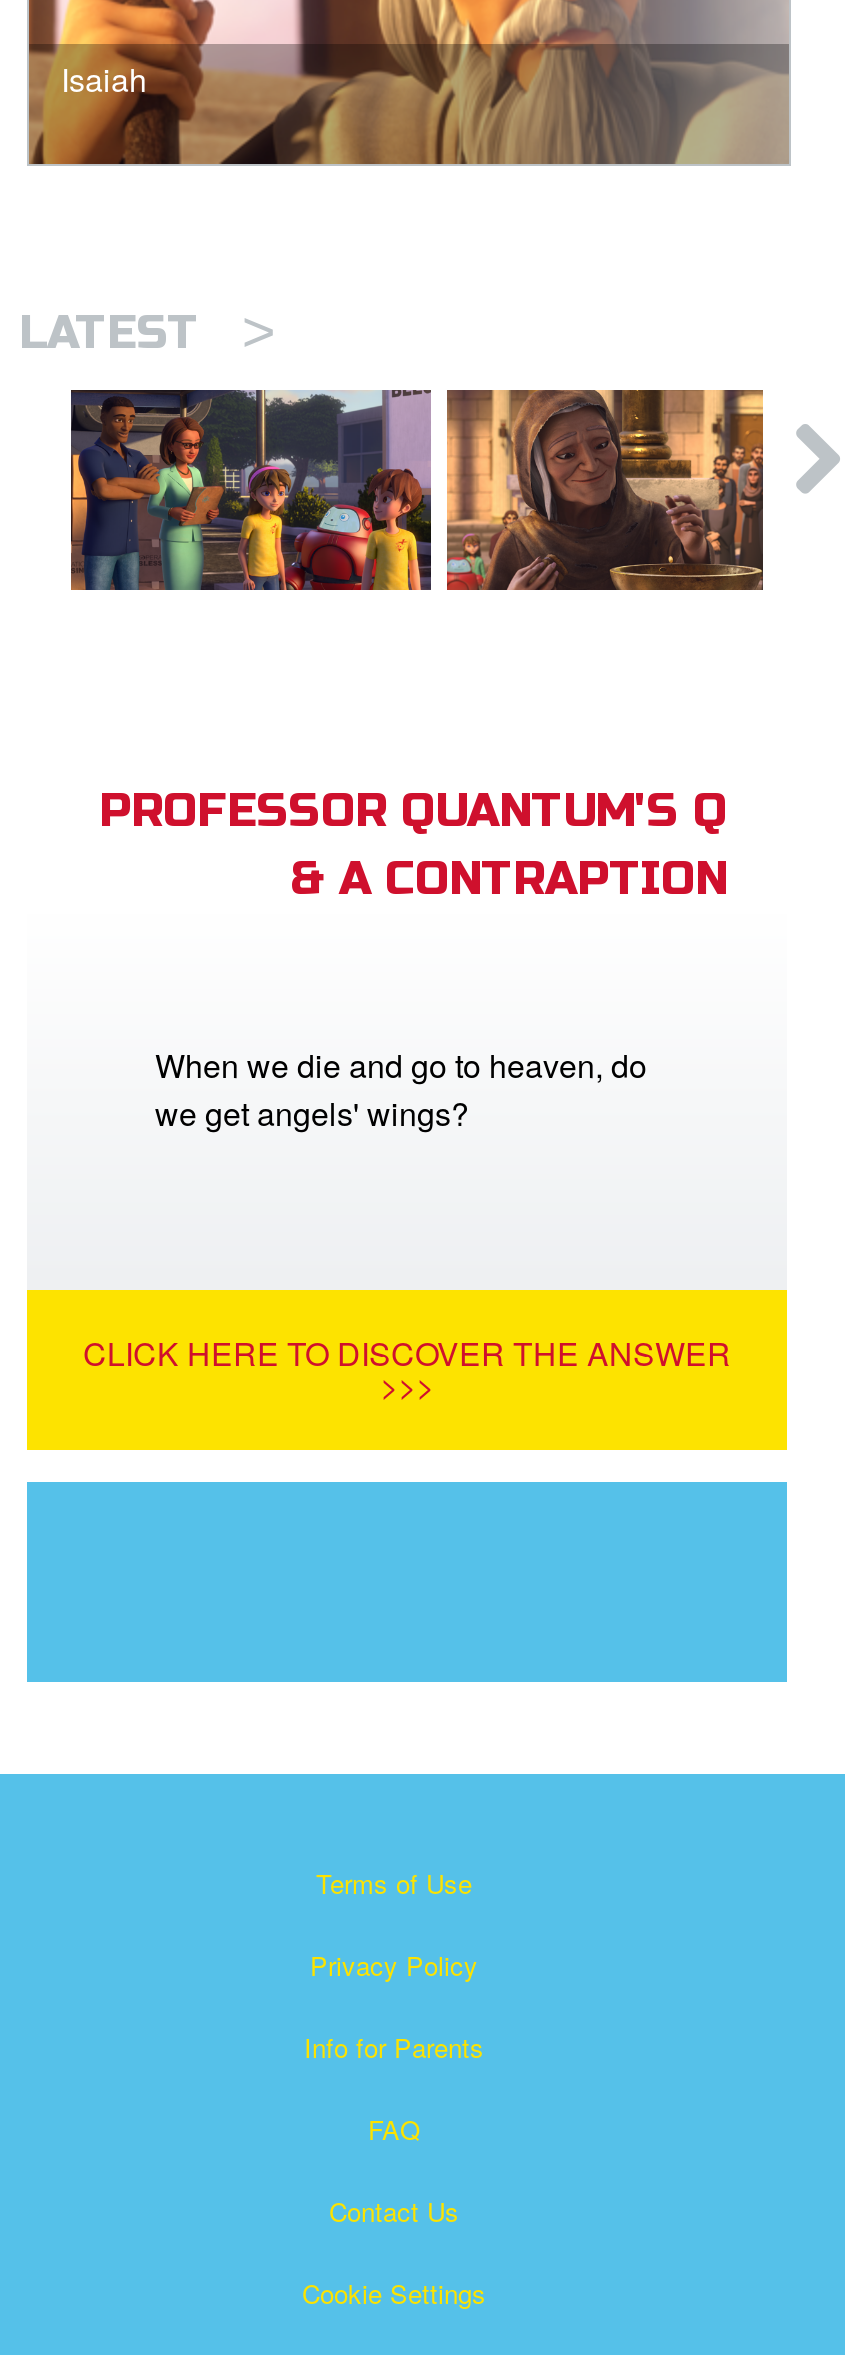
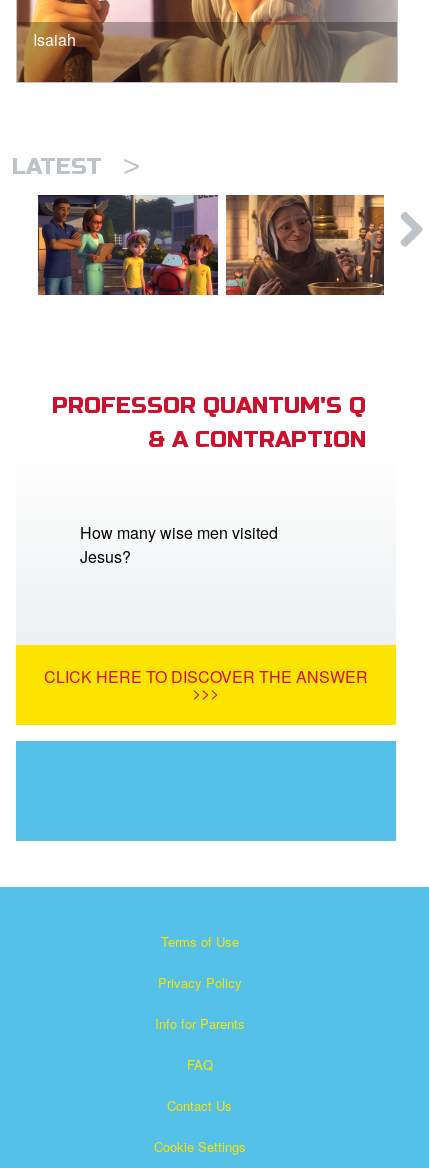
- When we die and go to heaven, do
- we get angels' wings?
+ How many wise men visited
+ Jesus?
